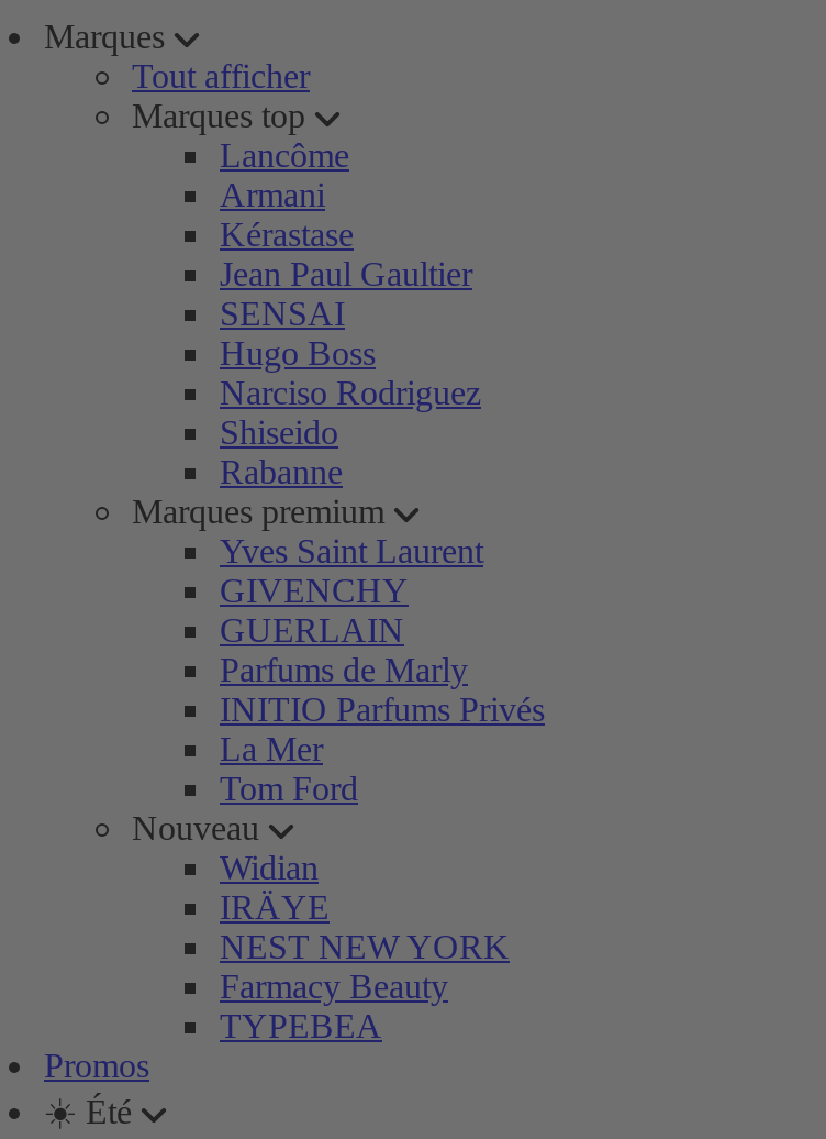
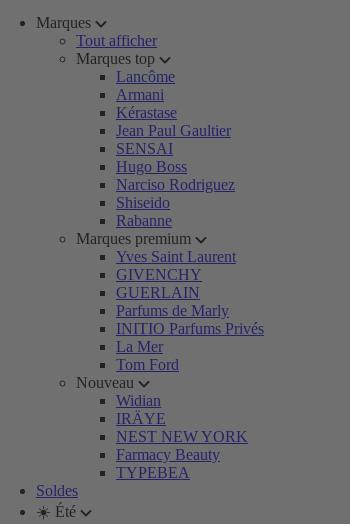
- Promos
+ Soldes
